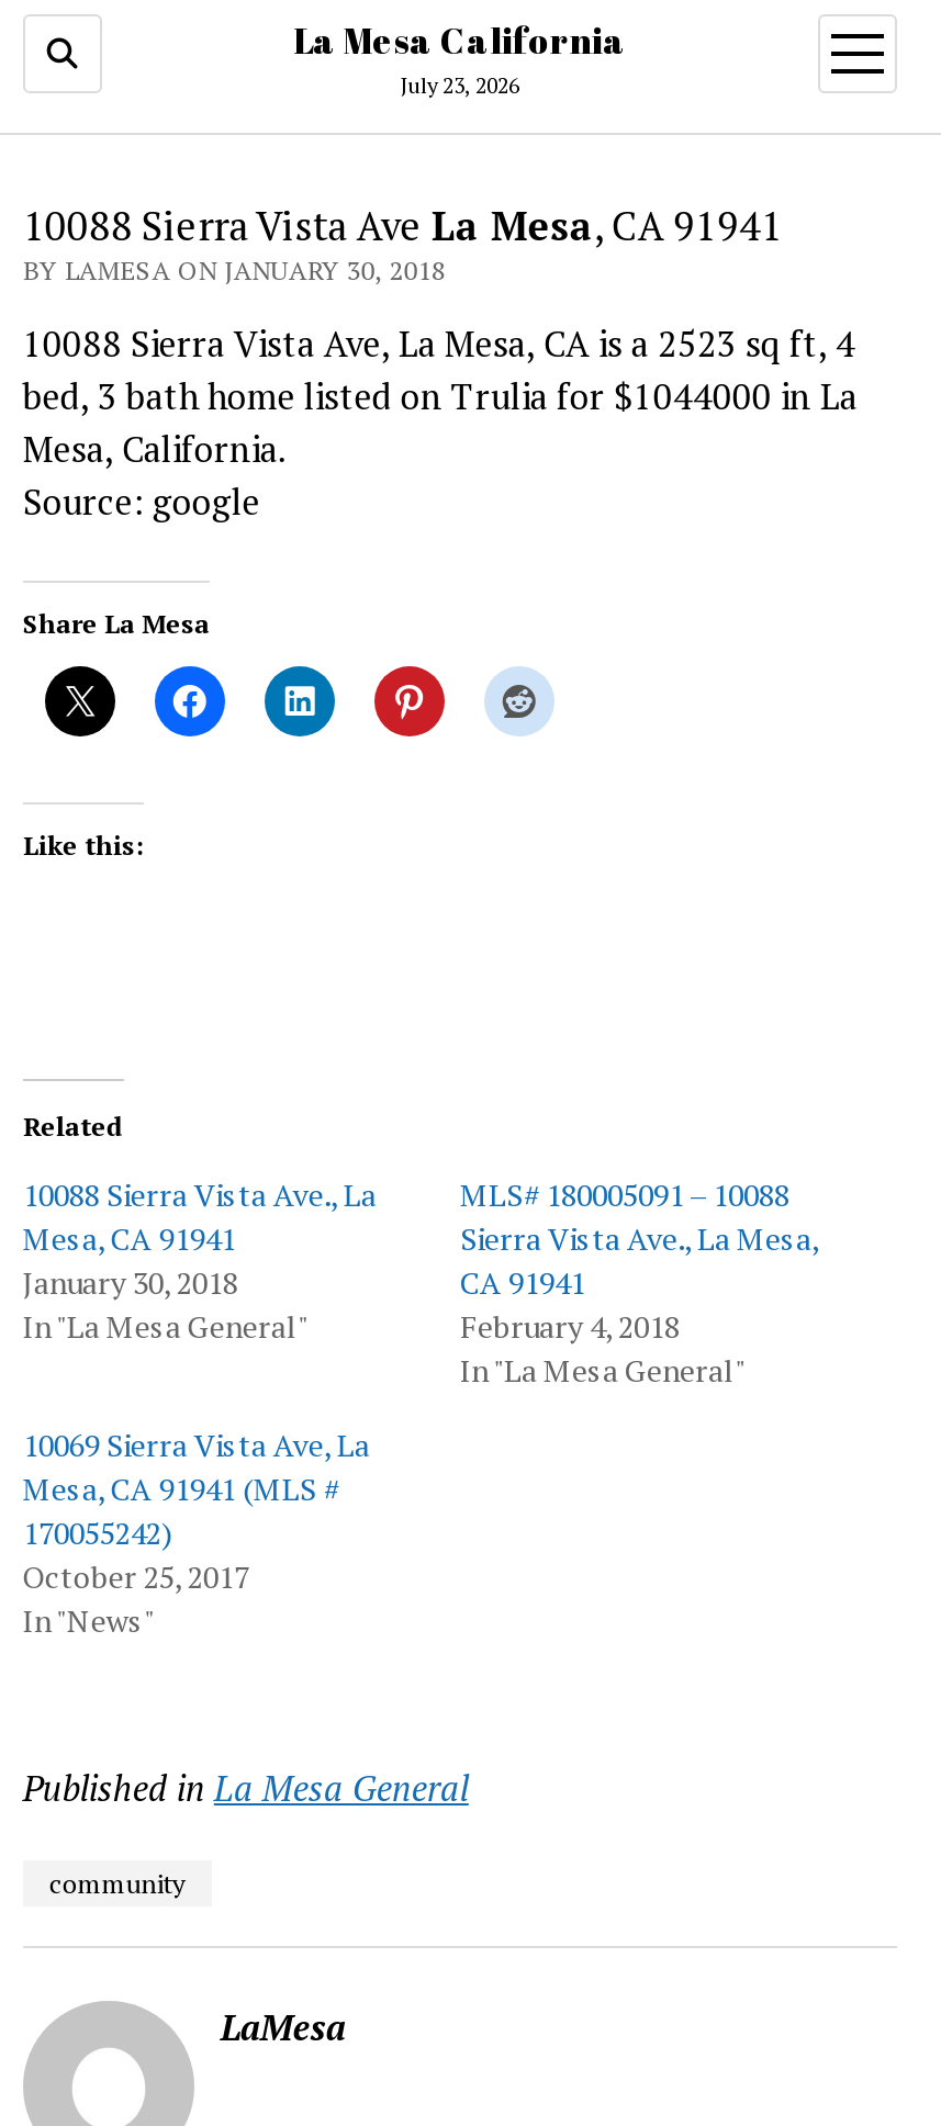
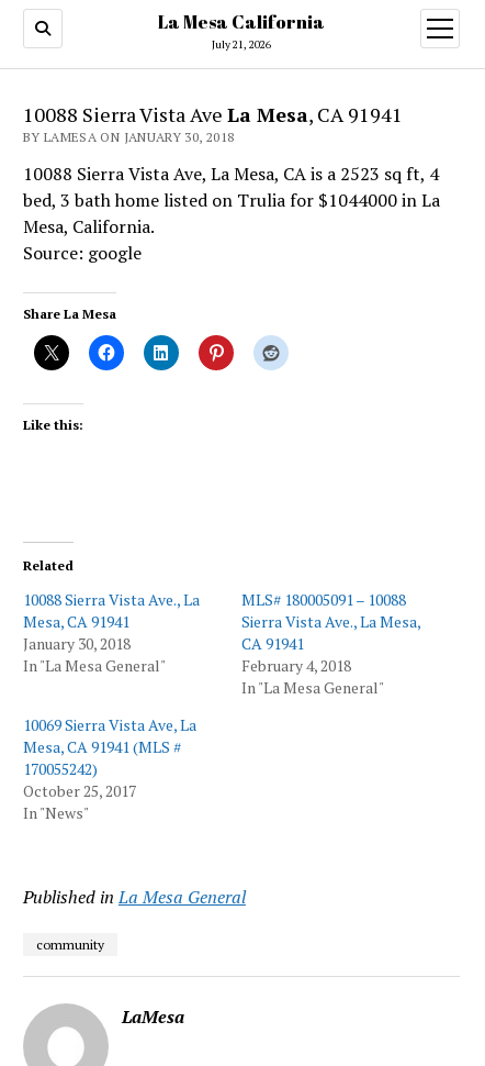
- July 23, 2026
+ July 21, 2026
